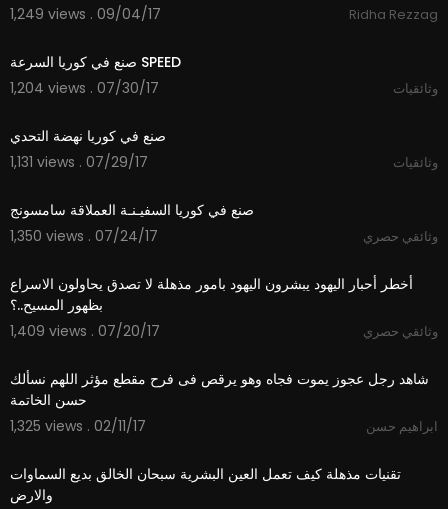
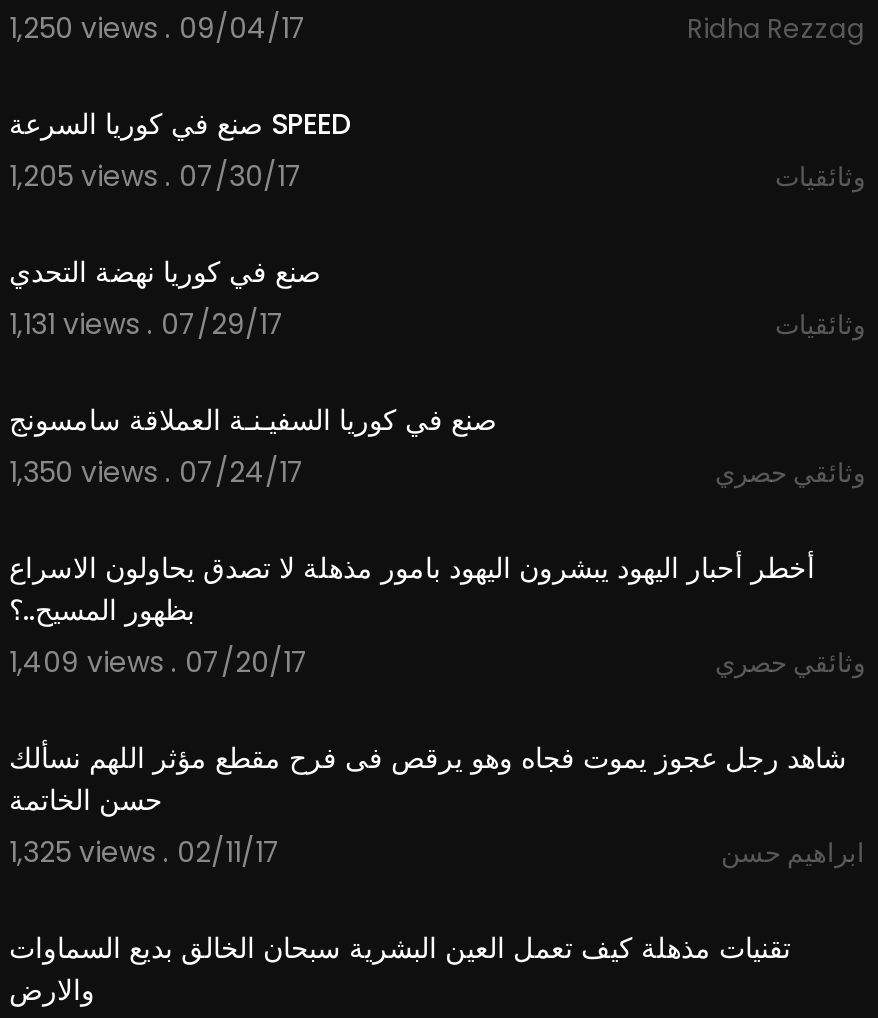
- 1,249 views . 09/04/17
+ 1,250 views . 09/04/17

- 1,204 views . 07/30/17
+ 1,205 views . 07/30/17
